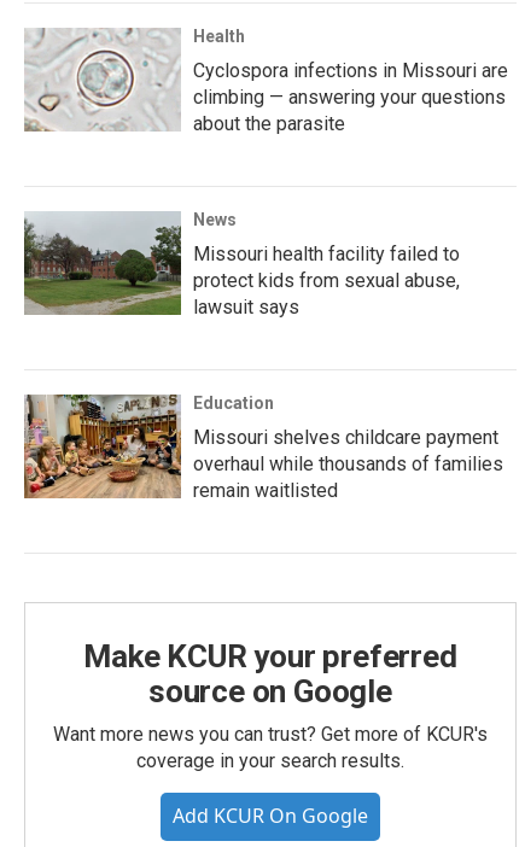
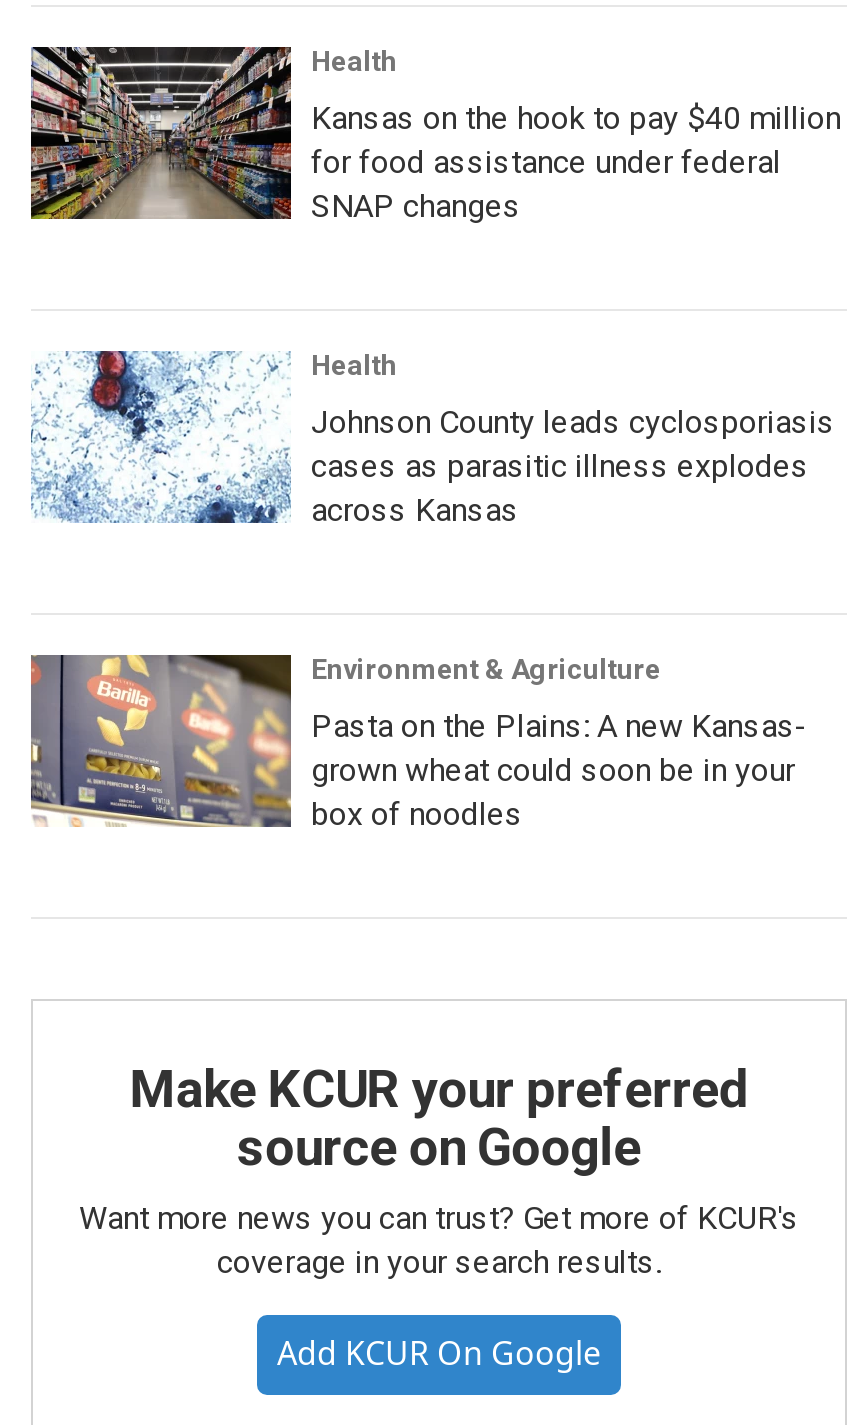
- [image]
- Cyclospora infections in Missouri are
- climbing — answering your questions
- about the parasite
+ [image]
+ Kansas on the hook to pay $40 million
+ for food assistance under federal
+ SNAP changes

- [image]
- News
+ [image]
+ Health

- Missouri health facility failed to
- protect kids from sexual abuse,
- lawsuit says
+ Johnson County leads cyclosporiasis
+ cases as parasitic illness explodes
+ across Kansas

- [image]
- Education
+ [image]
+ Environment & Agriculture

- Missouri shelves childcare payment
- overhaul while thousands of families
- remain waitlisted
+ Pasta on the Plains: A new Kansas-
+ grown wheat could soon be in your
+ box of noodles
